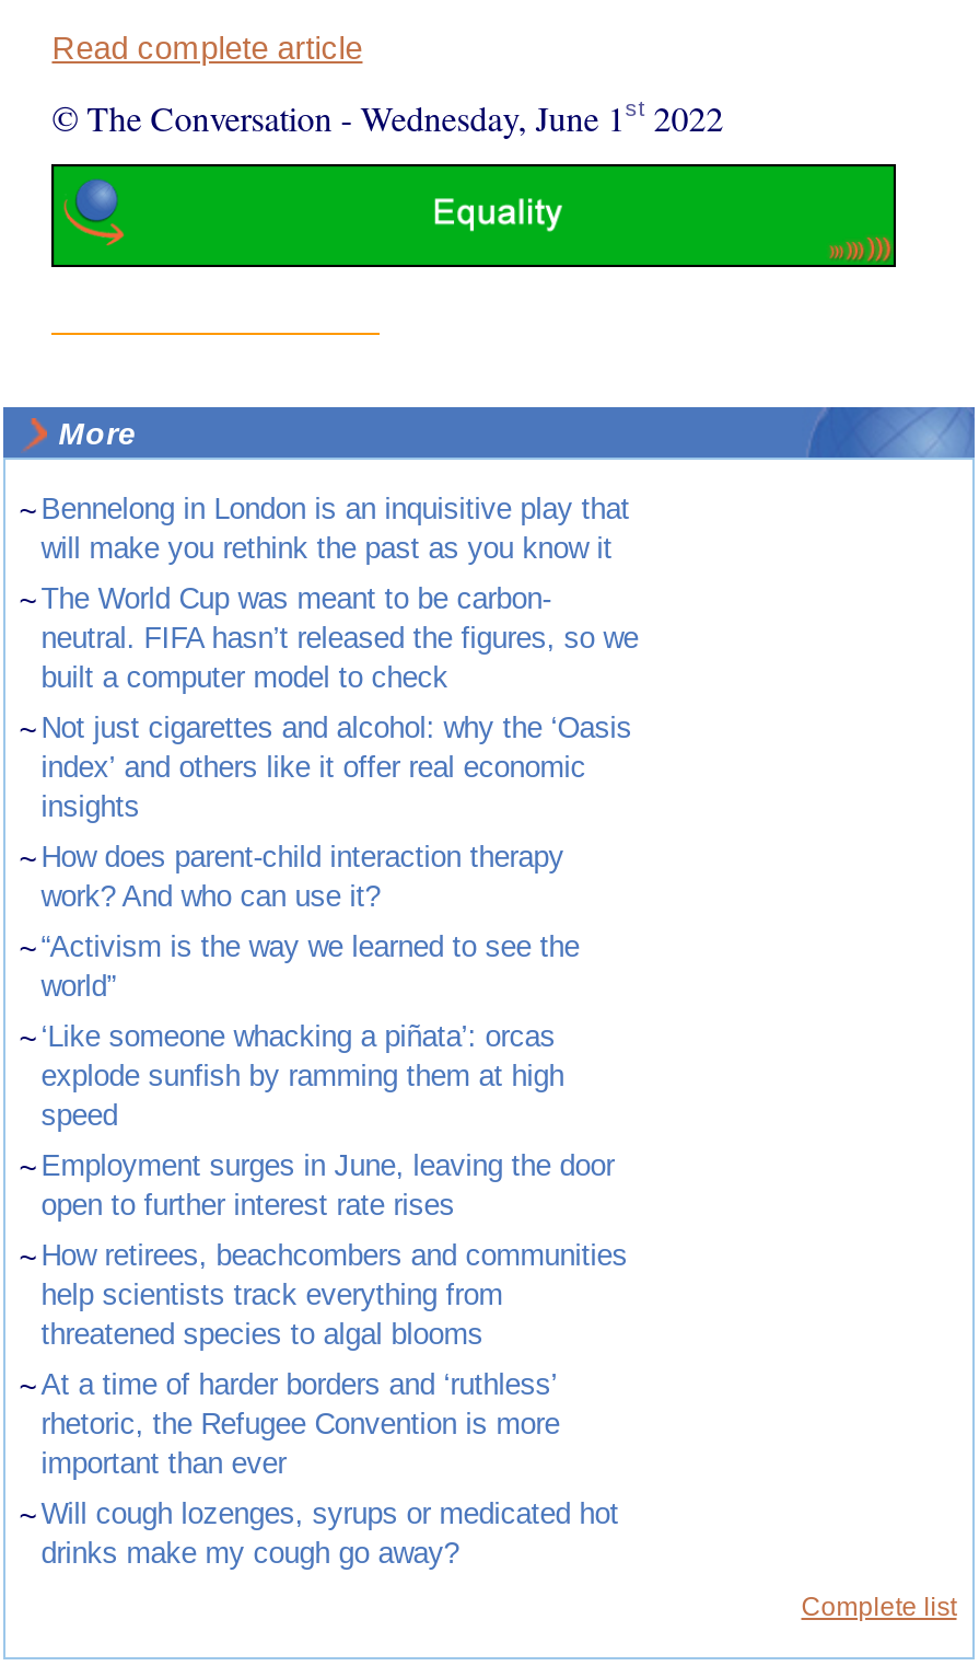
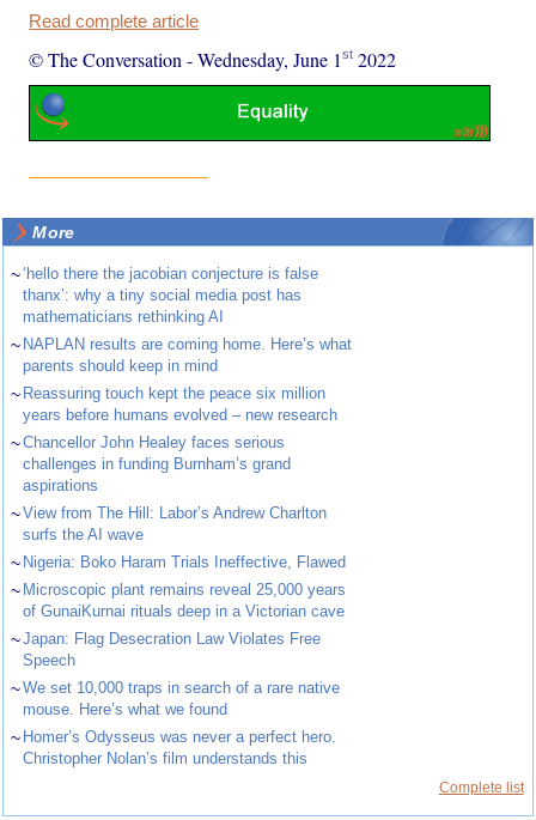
- ~ Bennelong in London is an inquisitive play that
- will make you rethink the past as you know it
- ~ The World Cup was meant to be carbon-
- neutral. FIFA hasn’t released the figures, so we
- built a computer model to check
- ~ Not just cigarettes and alcohol: why the ‘Oasis
- index’ and others like it offer real economic
- insights
- ~ How does parent-child interaction therapy
- work? And who can use it?
- ~ “Activism is the way we learned to see the
- world”
- ~ ‘Like someone whacking a piñata’: orcas
- explode sunfish by ramming them at high
- speed
- ~ Employment surges in June, leaving the door
- open to further interest rate rises
- ~ How retirees, beachcombers and communities
- help scientists track everything from
- threatened species to algal blooms
- ~ At a time of harder borders and ‘ruthless’
- rhetoric, the Refugee Convention is more
- important than ever
- ~ Will cough lozenges, syrups or medicated hot
- drinks make my cough go away?
+ ~ ‘hello there the jacobian conjecture is false
+ thanx’: why a tiny social media post has
+ mathematicians rethinking AI
+ ~ NAPLAN results are coming home. Here’s what
+ parents should keep in mind
+ ~ Reassuring touch kept the peace six million
+ years before humans evolved – new research
+ ~ Chancellor John Healey faces serious
+ challenges in funding Burnham’s grand
+ aspirations
+ ~ View from The Hill: Labor’s Andrew Charlton
+ surfs the AI wave
+ ~ Nigeria: Boko Haram Trials Ineffective, Flawed
+ ~ Microscopic plant remains reveal 25,000 years
+ of GunaiKurnai rituals deep in a Victorian cave
+ ~ Japan: Flag Desecration Law Violates Free
+ Speech
+ ~ We set 10,000 traps in search of a rare native
+ mouse. Here’s what we found
+ ~ Homer’s Odysseus was never a perfect hero.
+ Christopher Nolan’s film understands this
